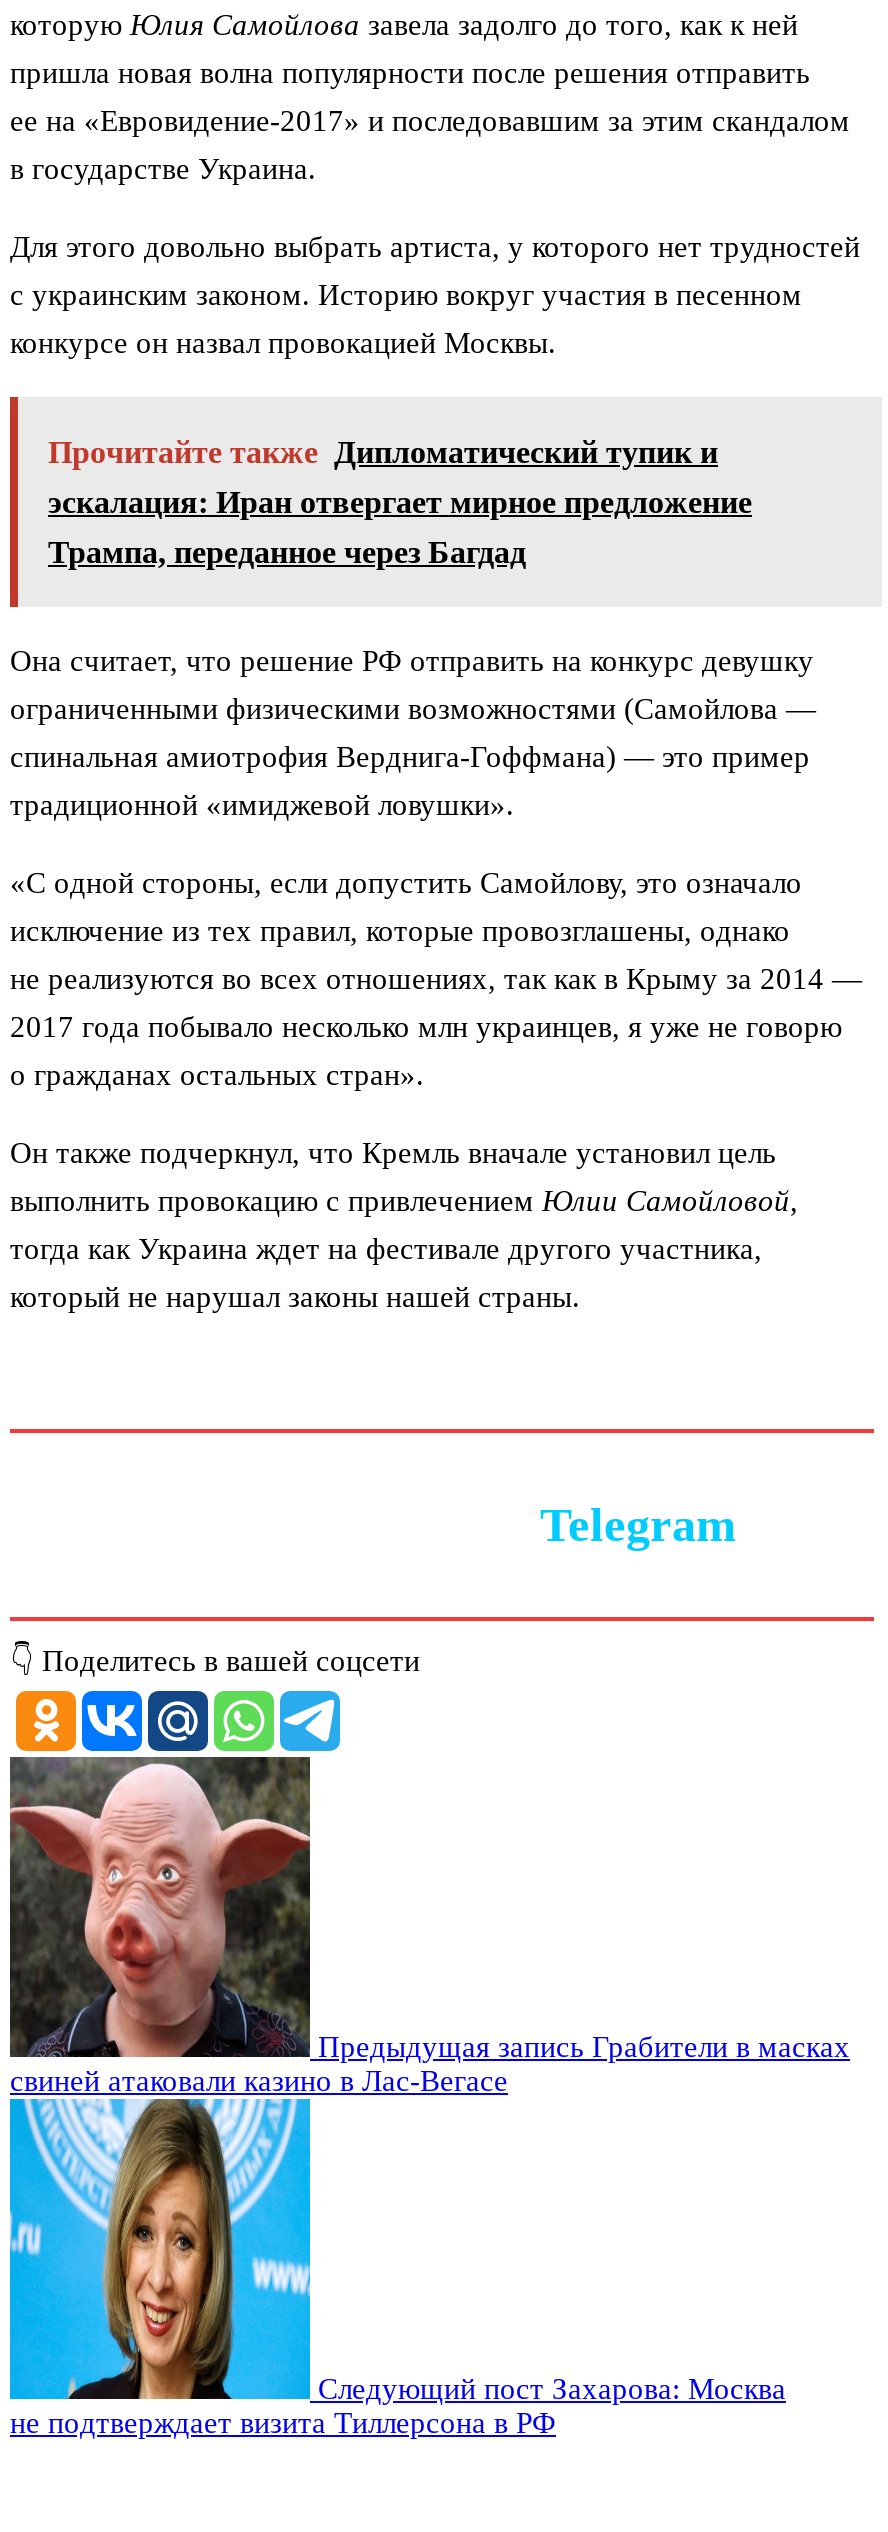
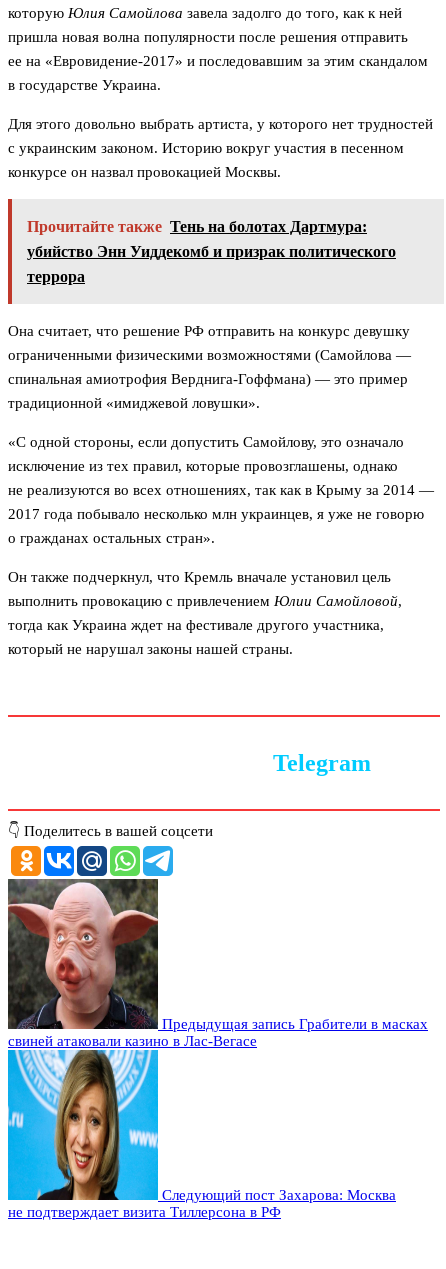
- Прочитайте также Дипломатический тупик и
+ Прочитайте также Тень на болотах Дартмура:

- эскалация: Иран отвергает мирное предложение
+ убийство Энн Уиддекомб и призрак политического

- Трампа, переданное через Багдад
+ террора
